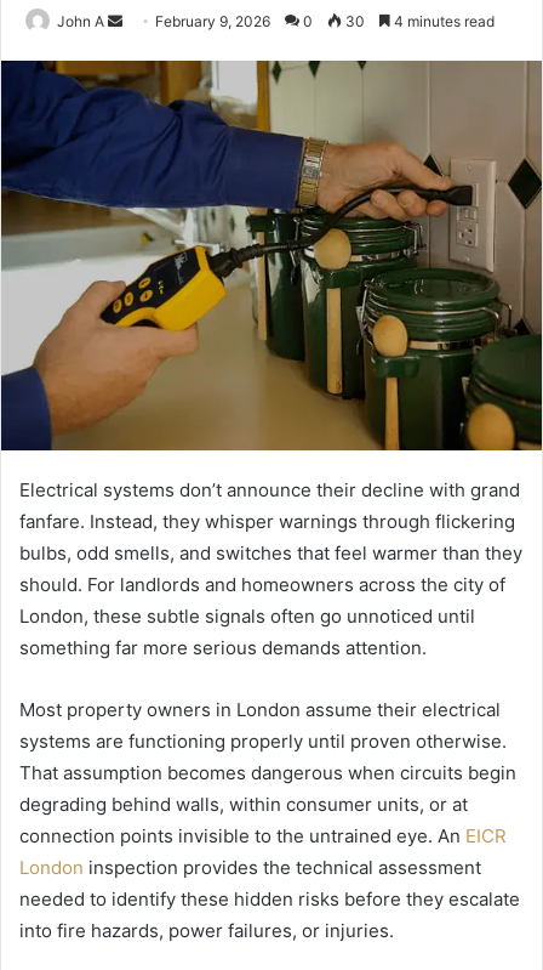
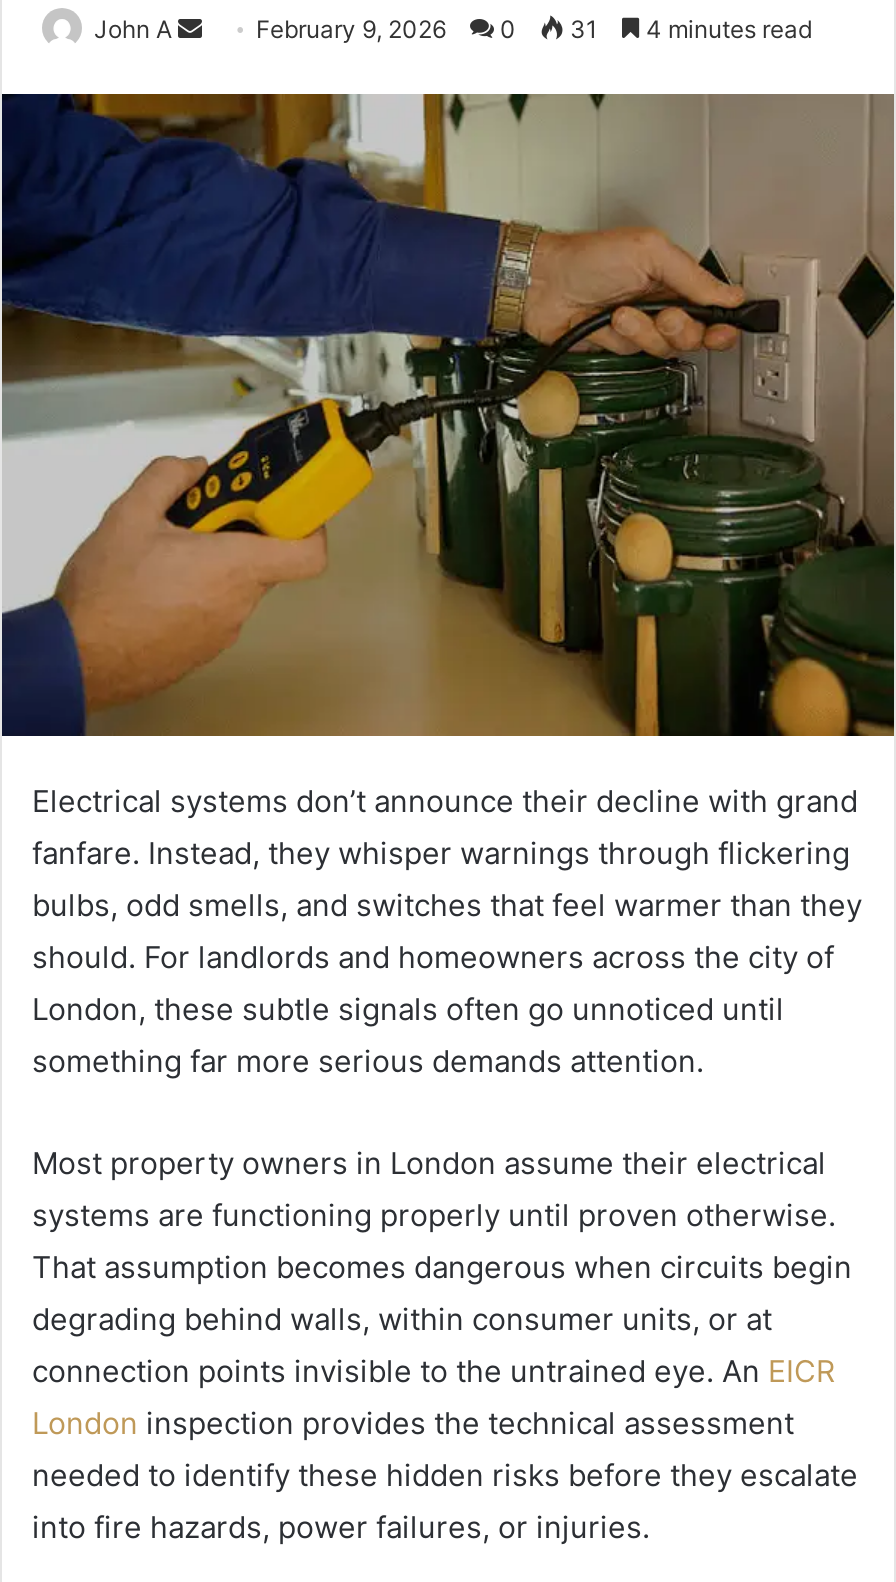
- 30
+ 31
